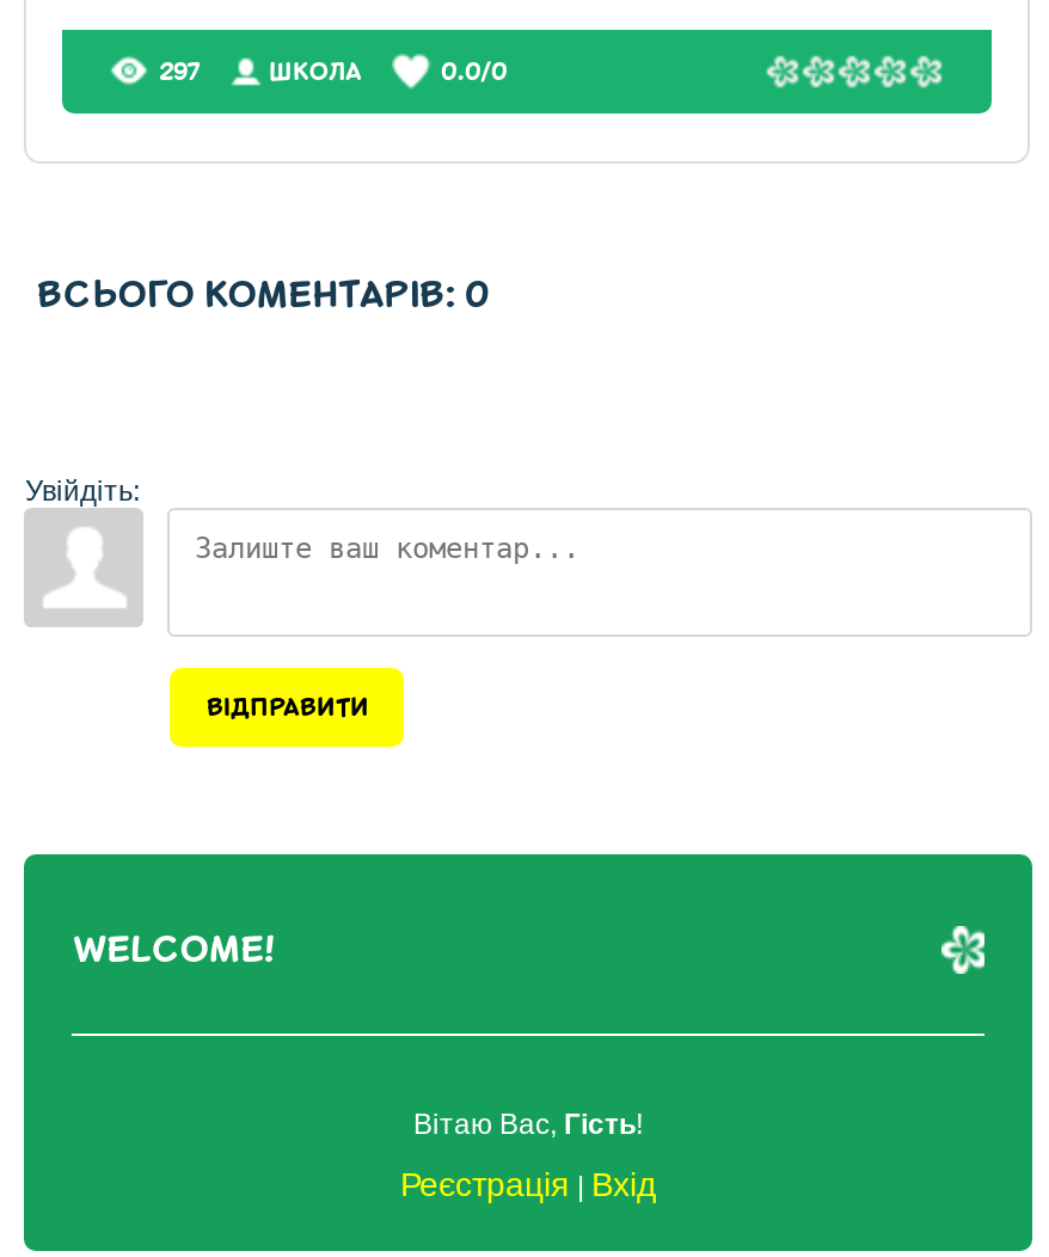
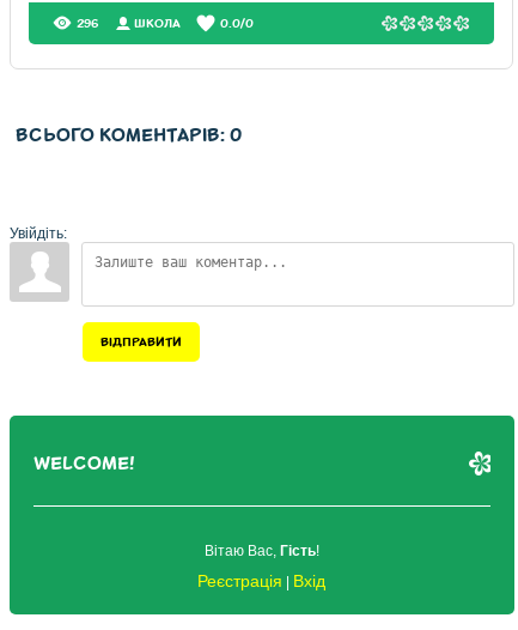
- 297
+ 296
